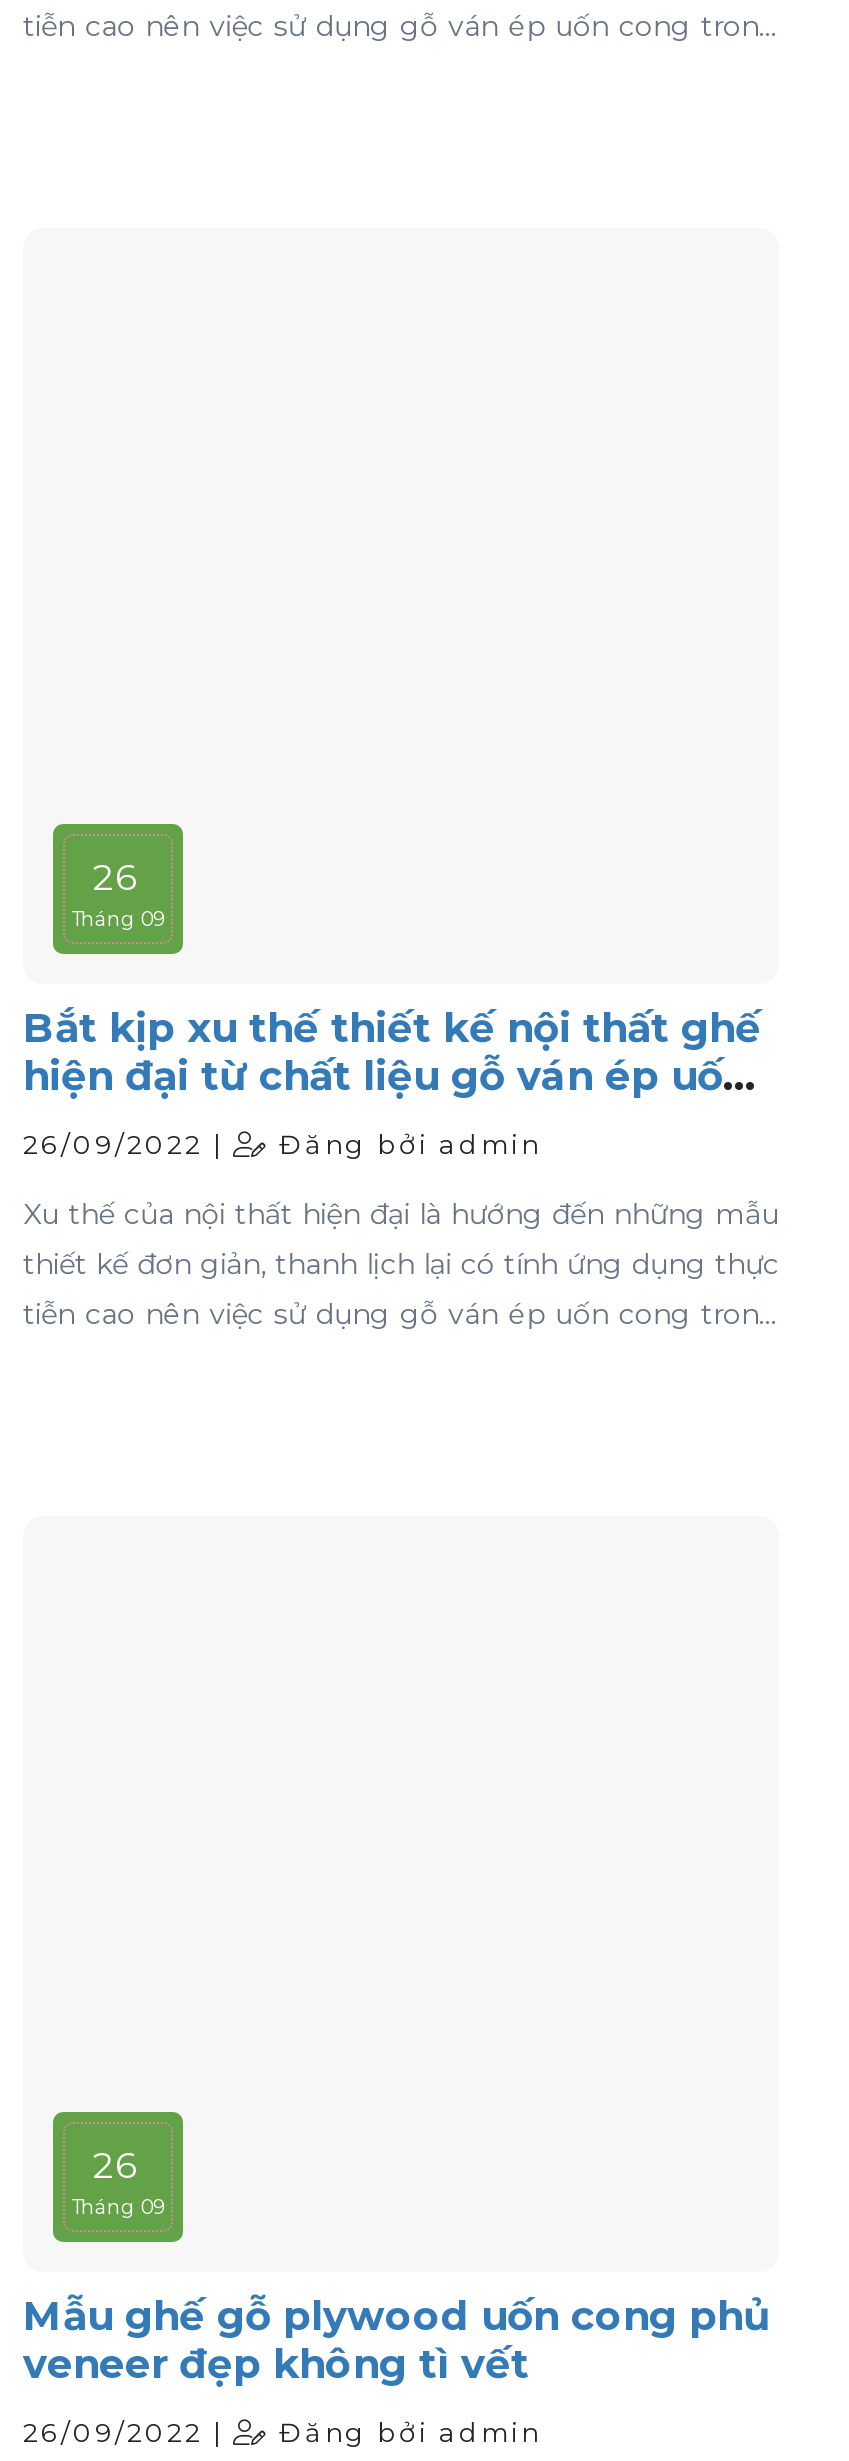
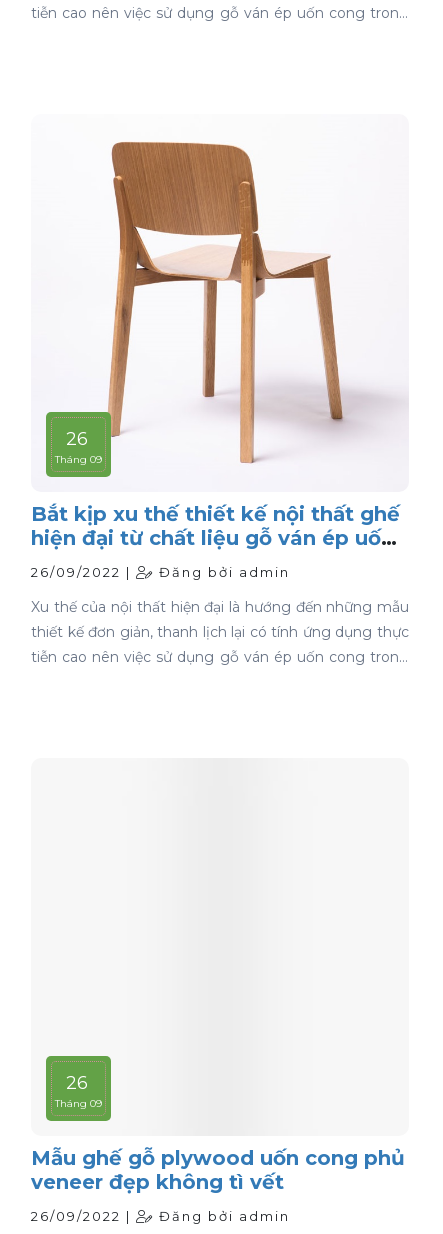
+ [image]
